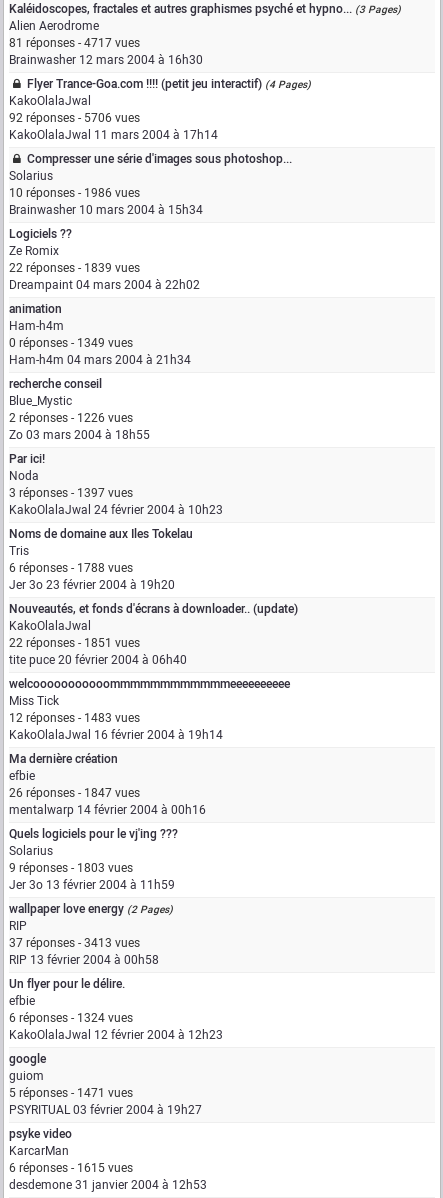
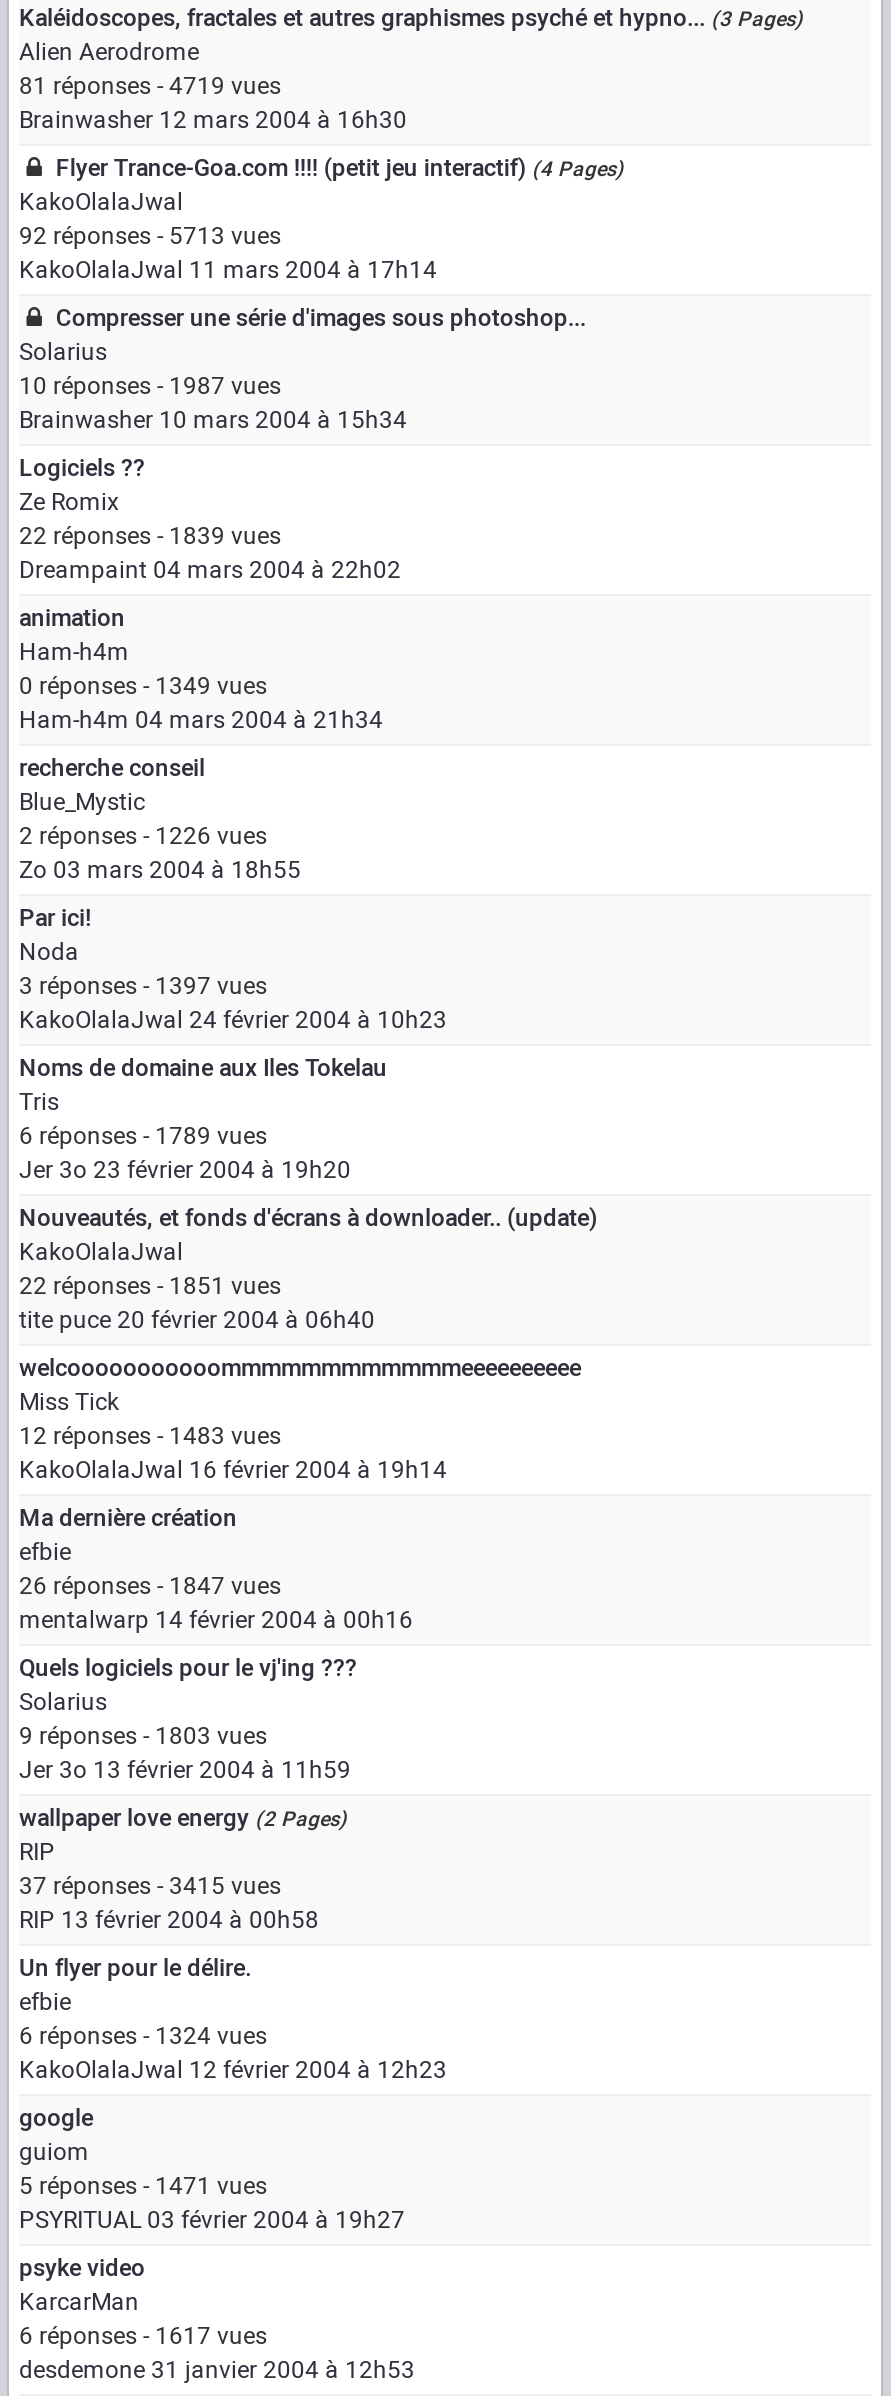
- 81 réponses - 4717 vues
+ 81 réponses - 4719 vues

- 92 réponses - 5706 vues
+ 92 réponses - 5713 vues

- 10 réponses - 1986 vues
+ 10 réponses - 1987 vues

- 6 réponses - 1788 vues
+ 6 réponses - 1789 vues

- 37 réponses - 3413 vues
+ 37 réponses - 3415 vues

- 6 réponses - 1615 vues
+ 6 réponses - 1617 vues
